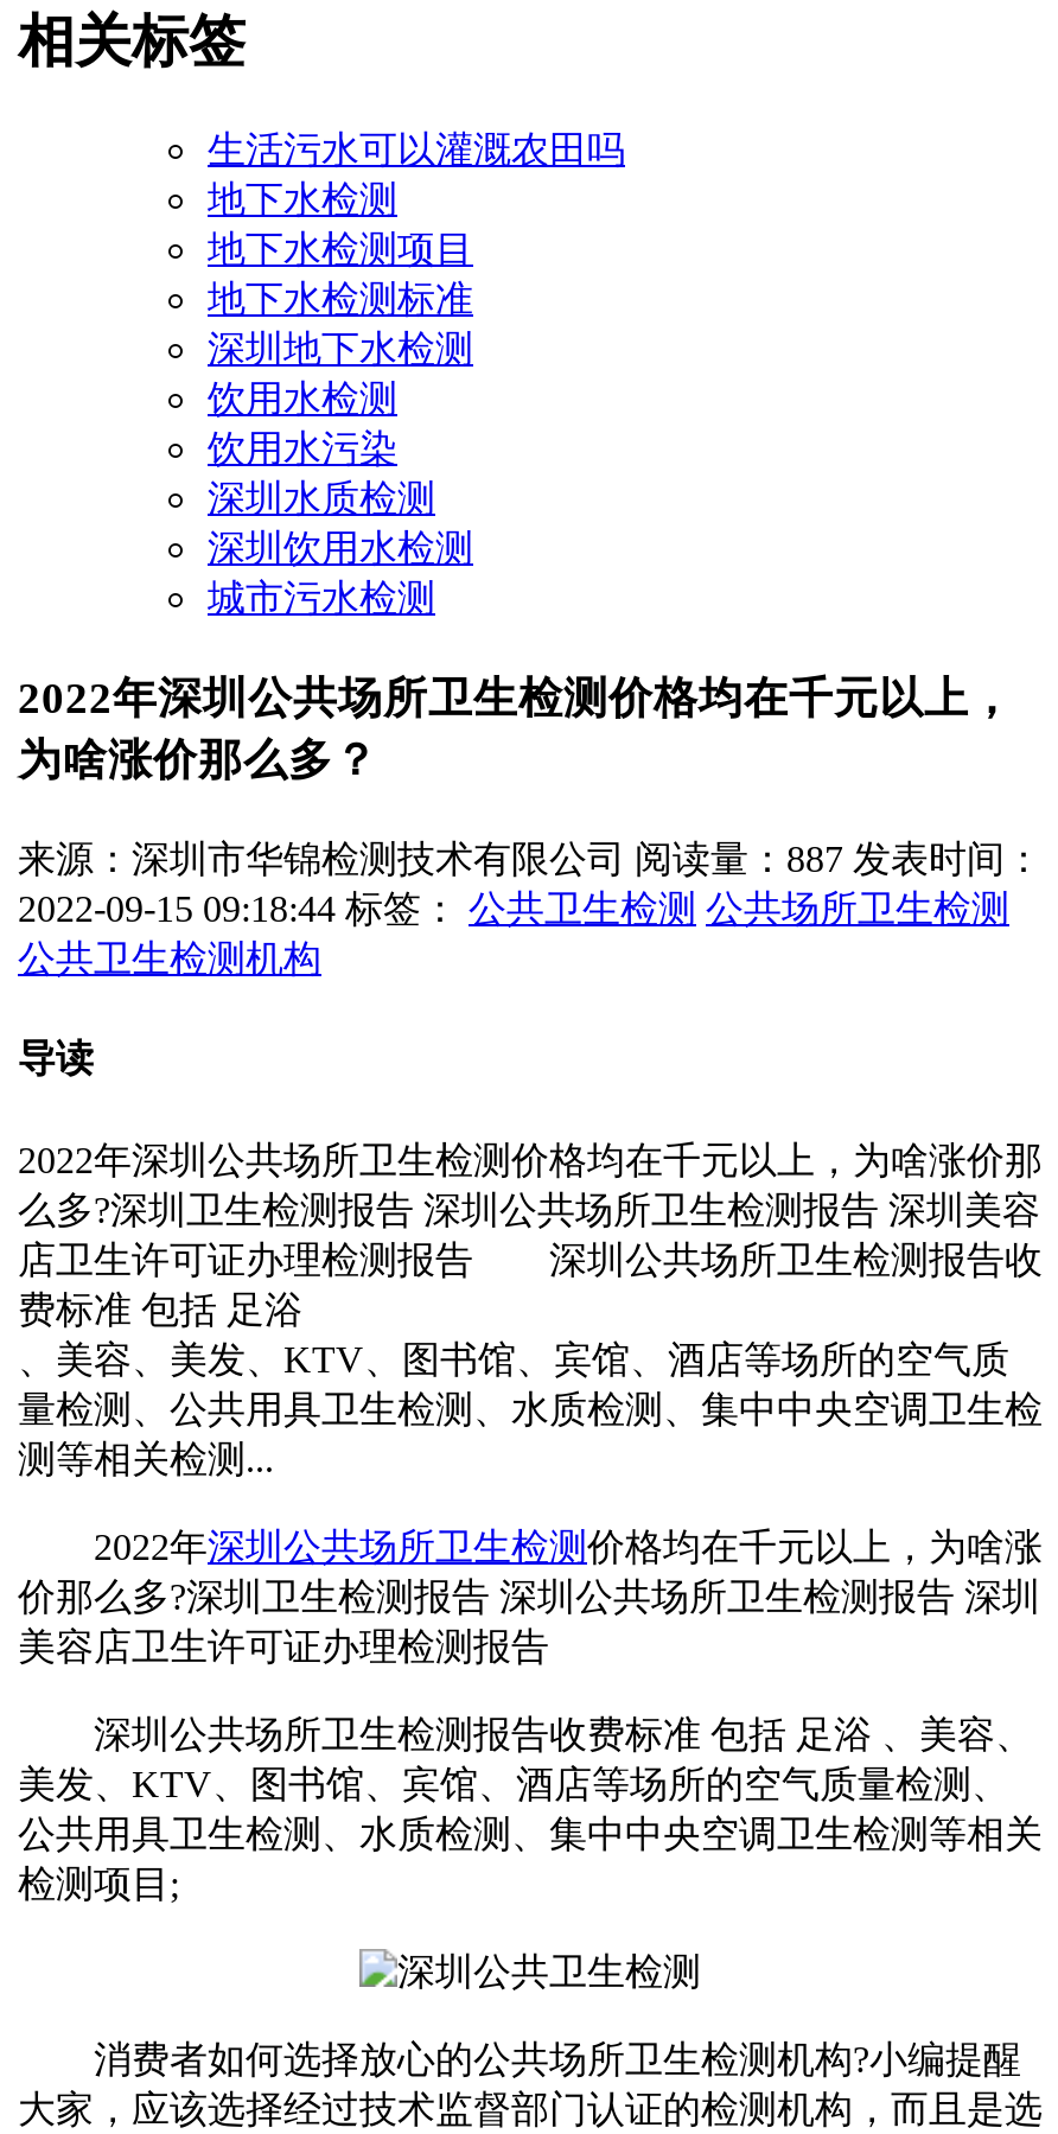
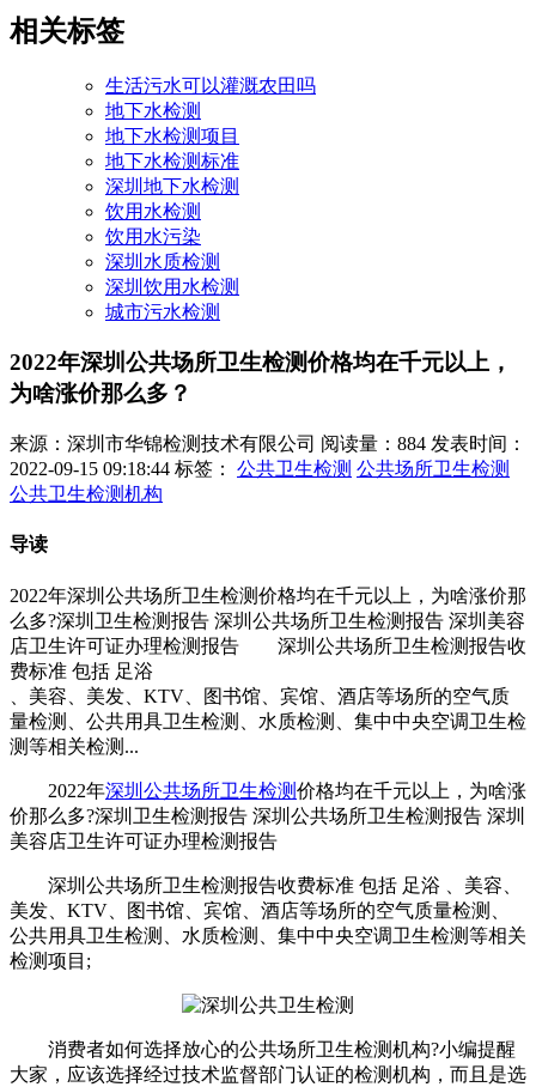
- 来源：深圳市华锦检测技术有限公司 阅读量：887 发表时间：
+ 来源：深圳市华锦检测技术有限公司 阅读量：884 发表时间：
